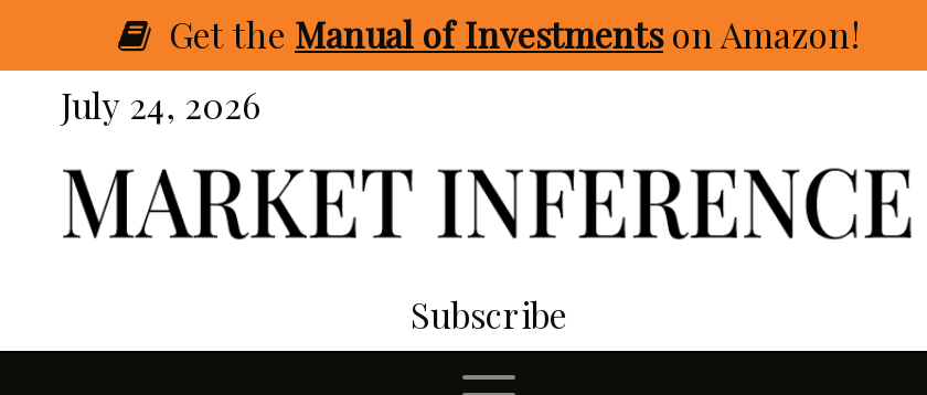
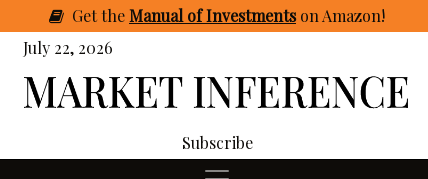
- July 24, 2026
+ July 22, 2026
